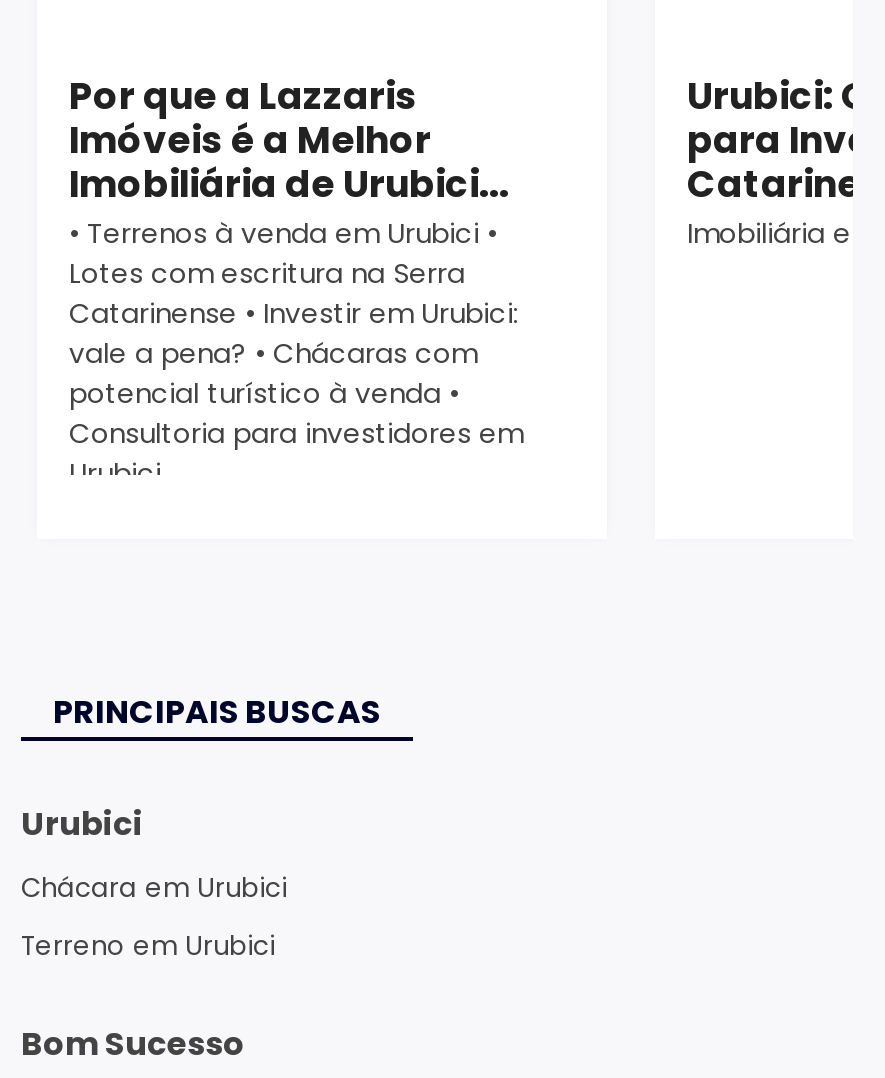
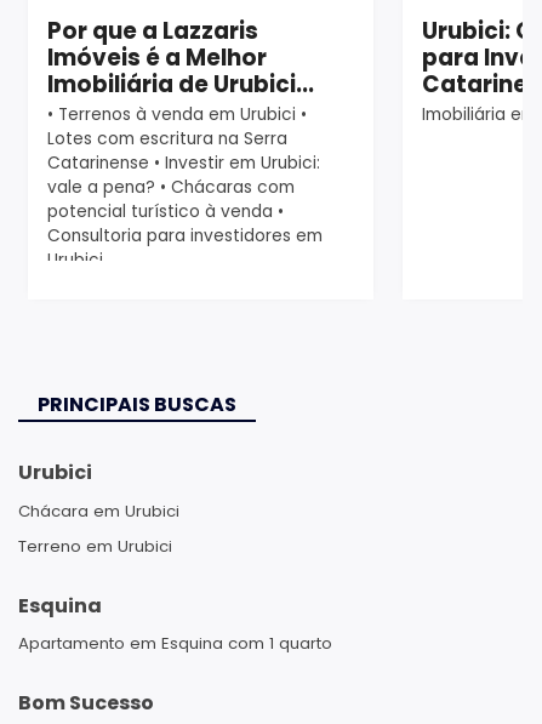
+ Esquina
+ Apartamento em Esquina com 1 quarto
